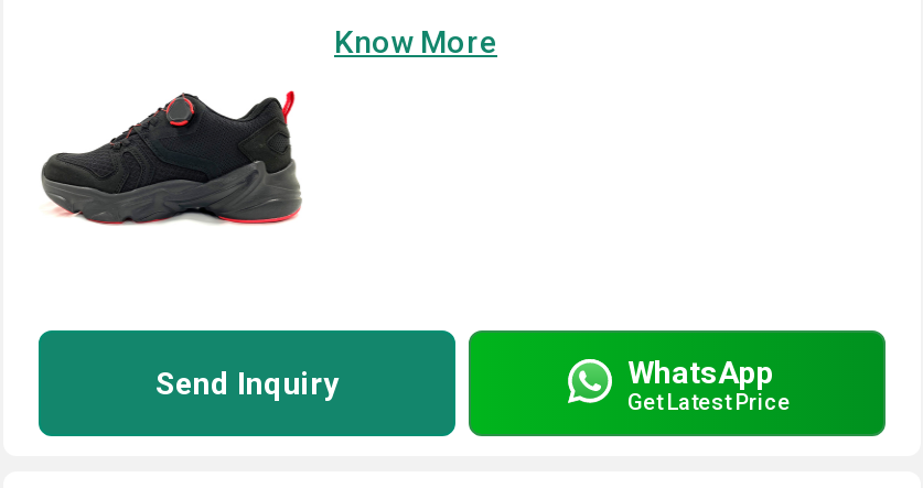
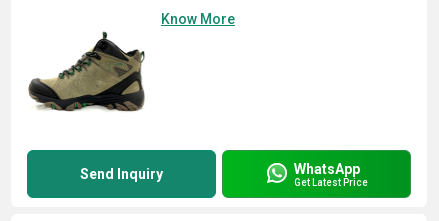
- [image]
+ [image]
